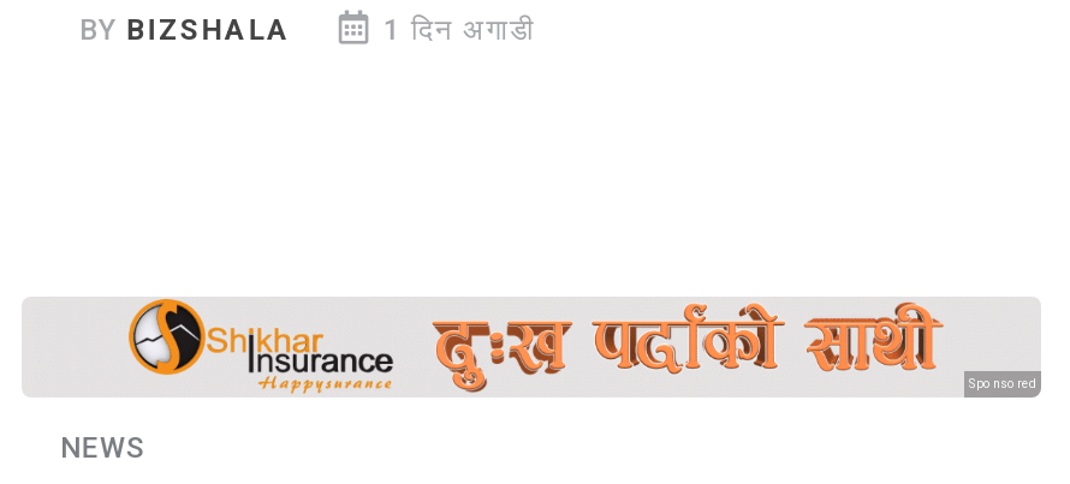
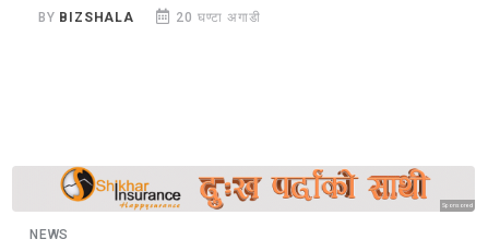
- 1 दिन अगाडी
+ 20 घण्टा अगाडी
